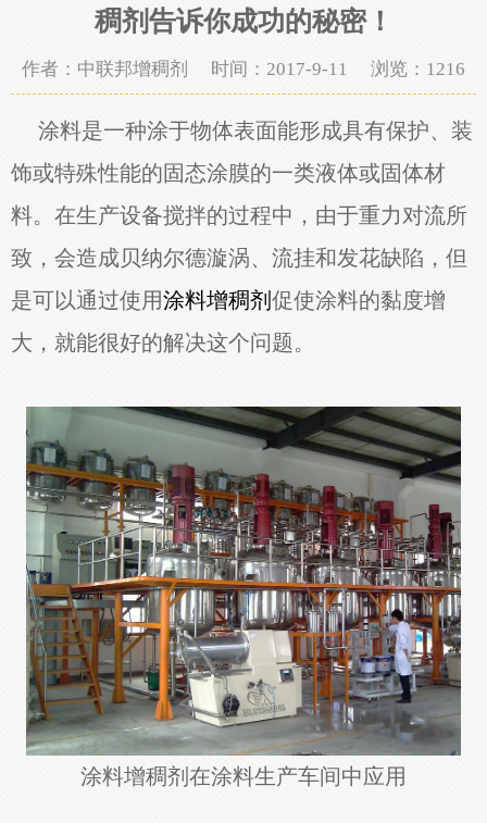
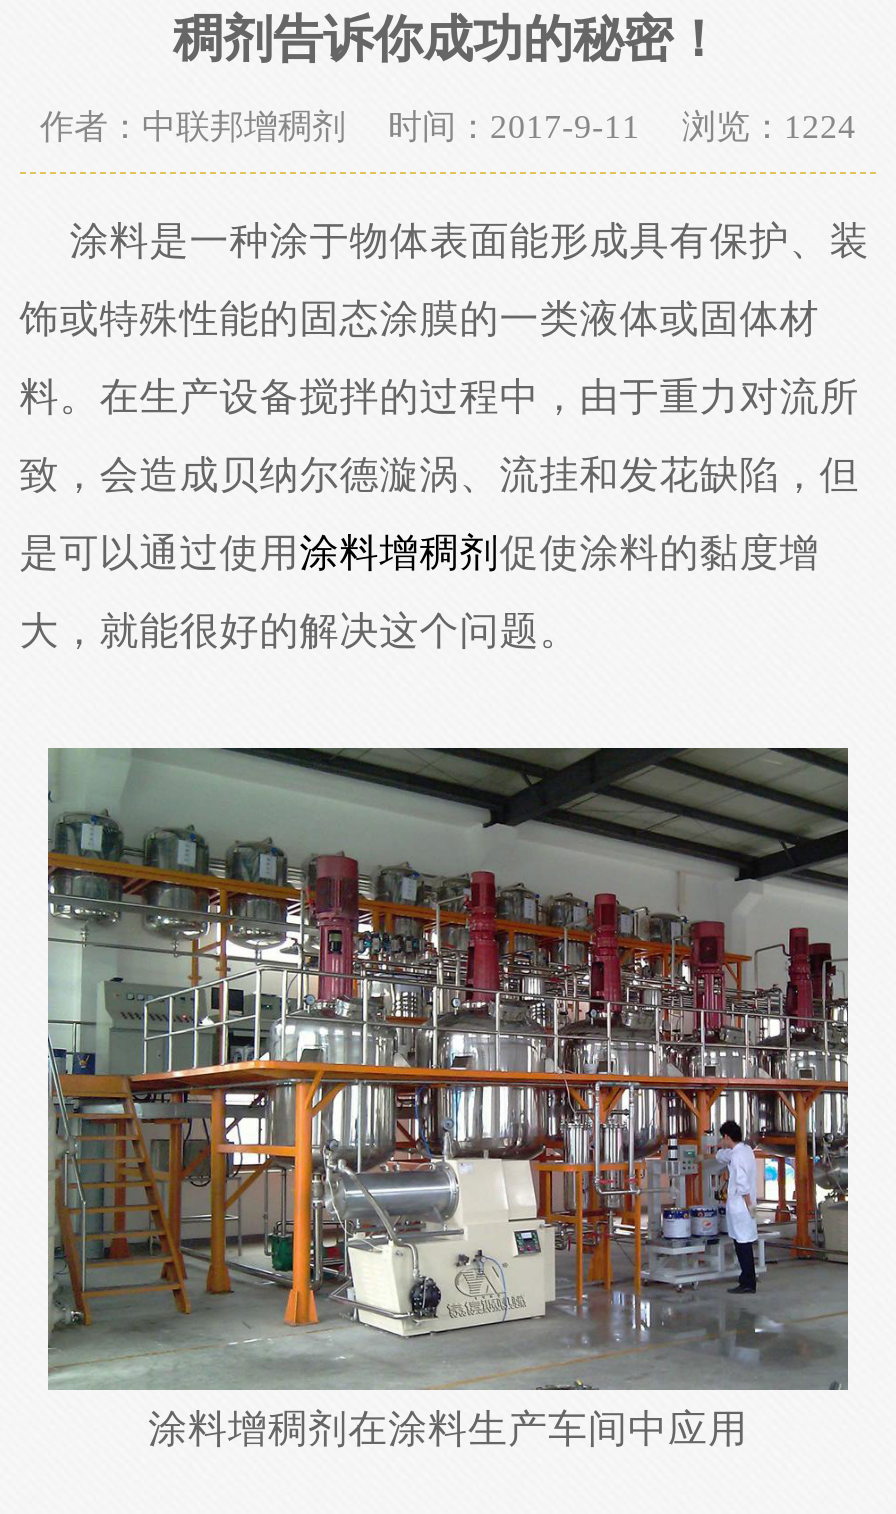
- 作者：中联邦增稠剂 时间：2017-9-11 浏览：1216
+ 作者：中联邦增稠剂 时间：2017-9-11 浏览：1224
